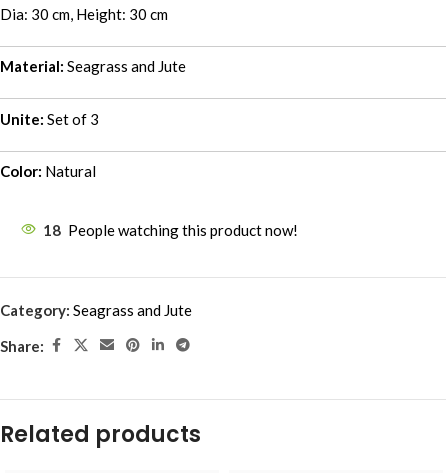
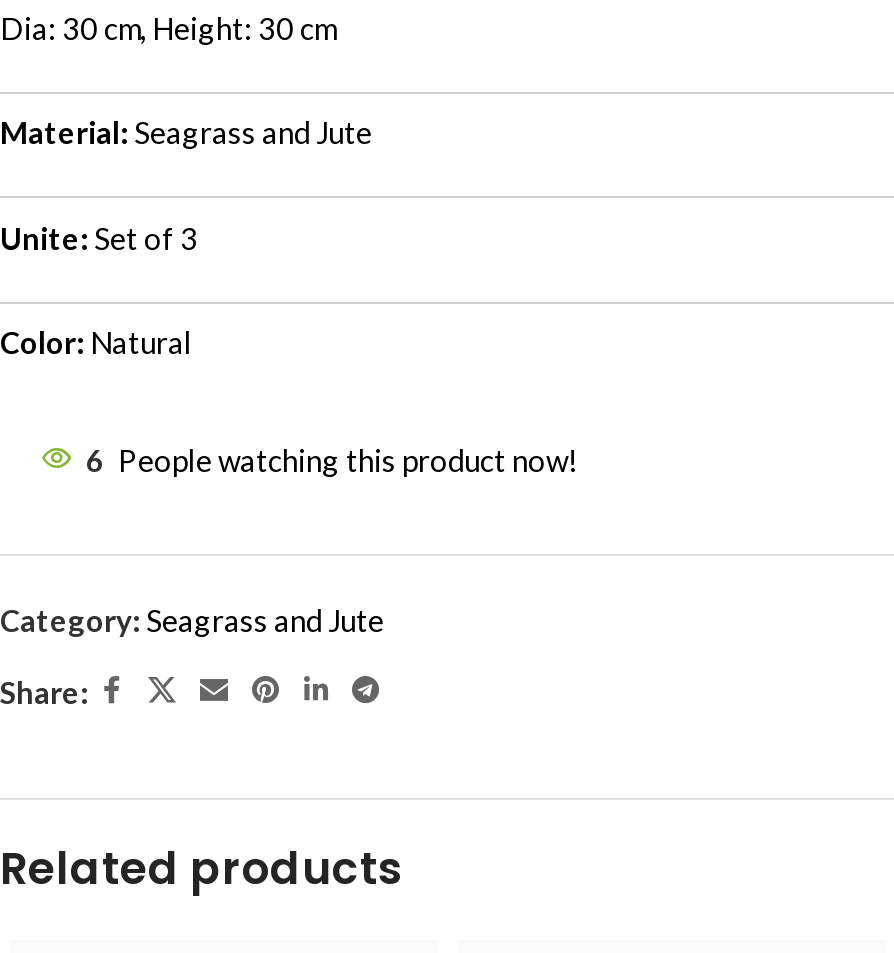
- 18 People watching this product now!
+ 6 People watching this product now!
